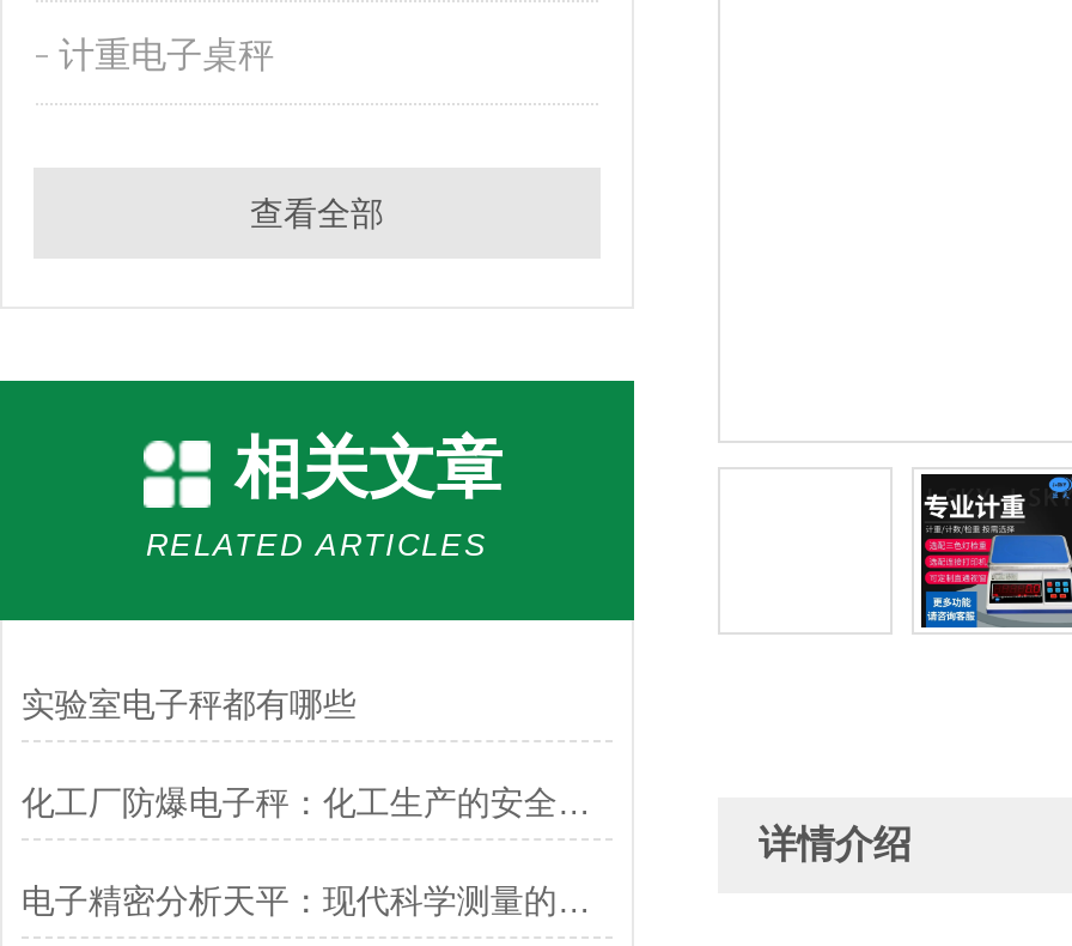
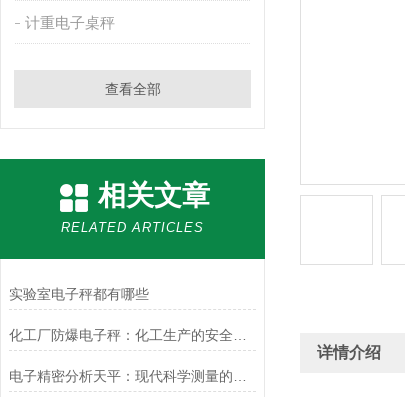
- [image]
